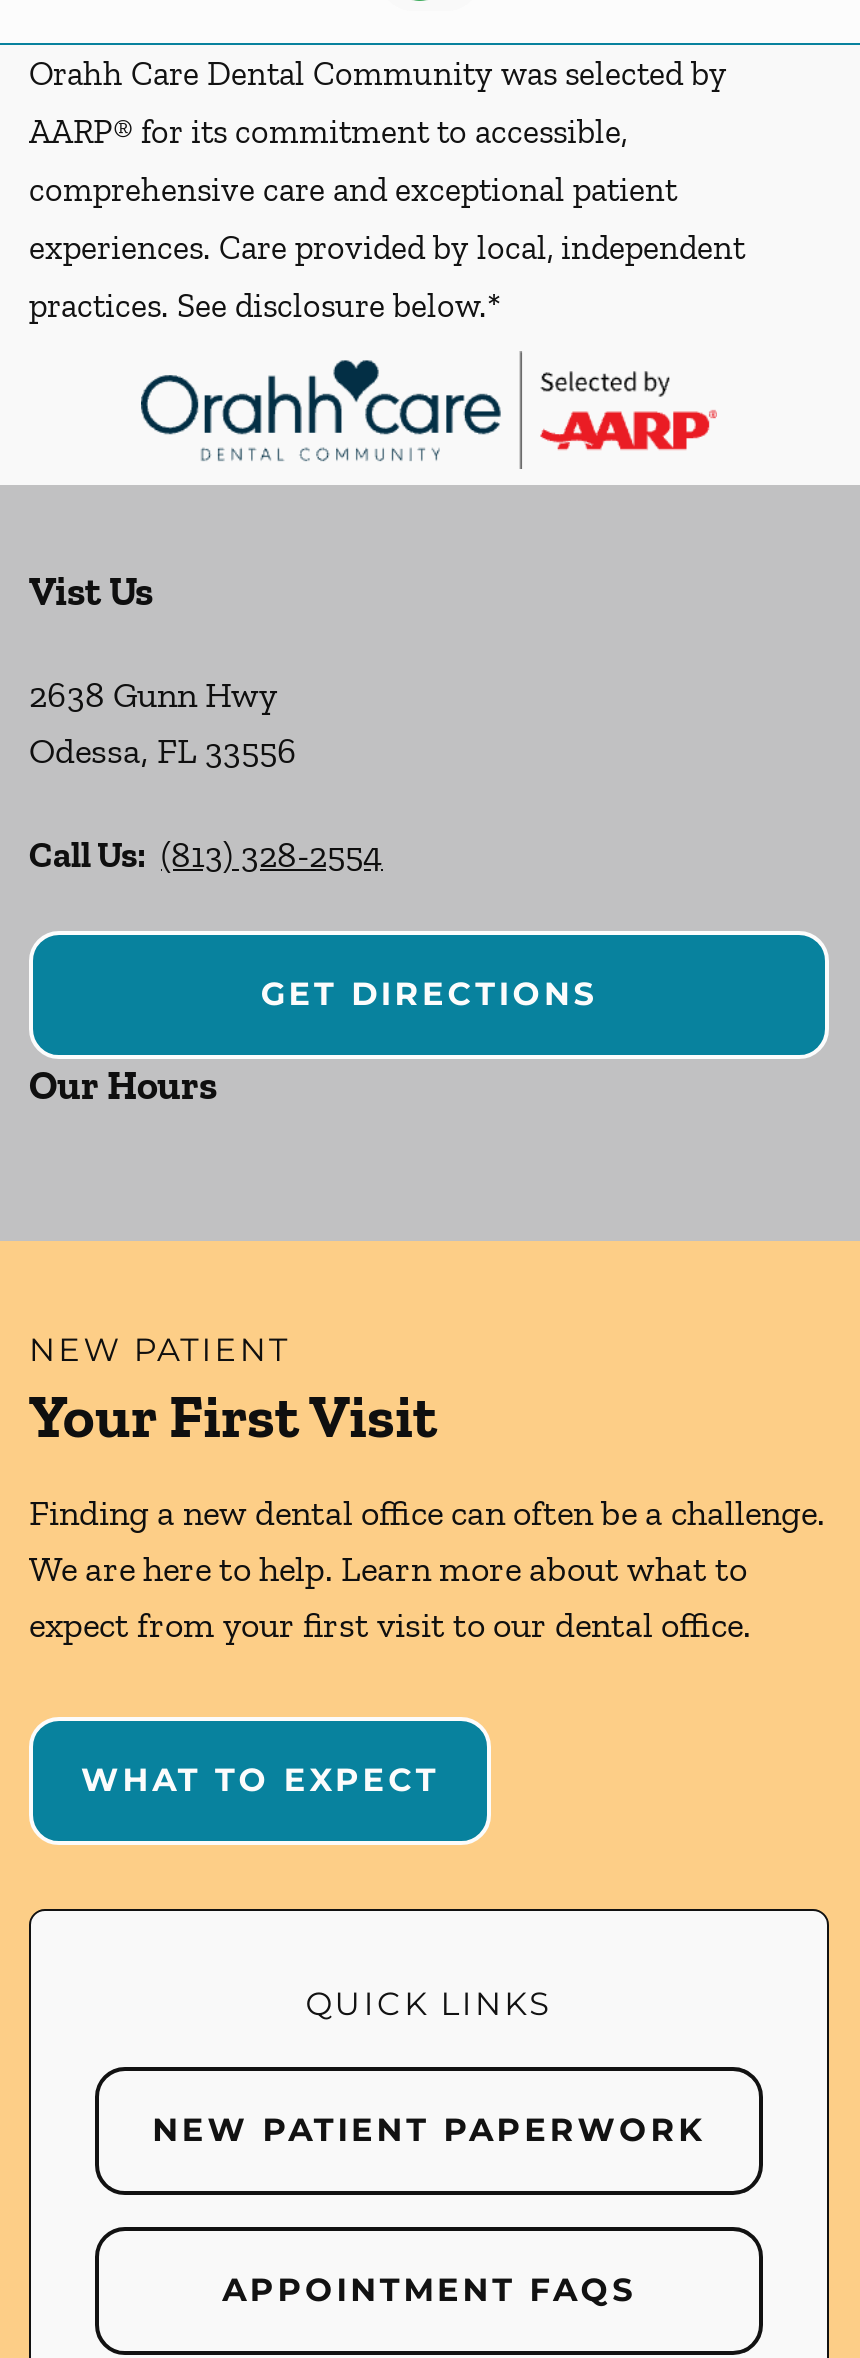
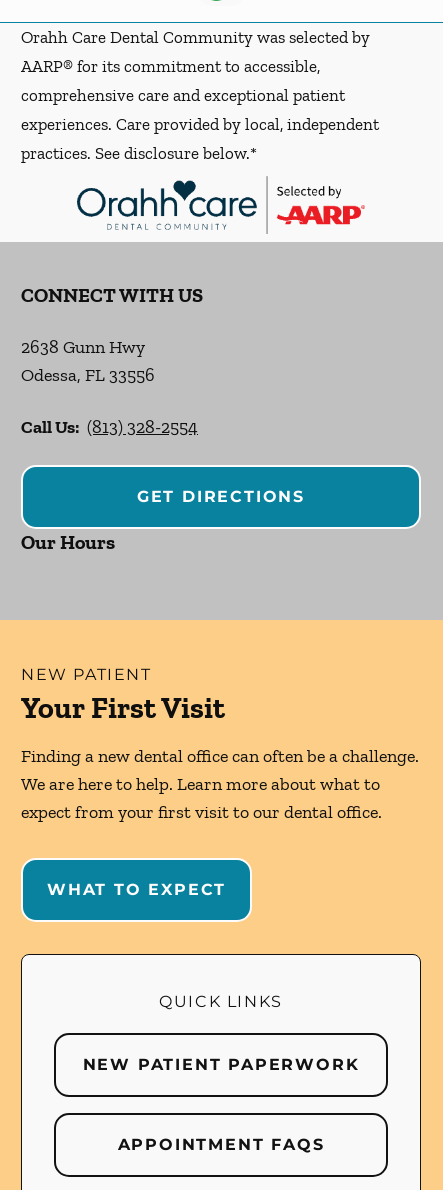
- Vist Us
+ CONNECT WITH US
